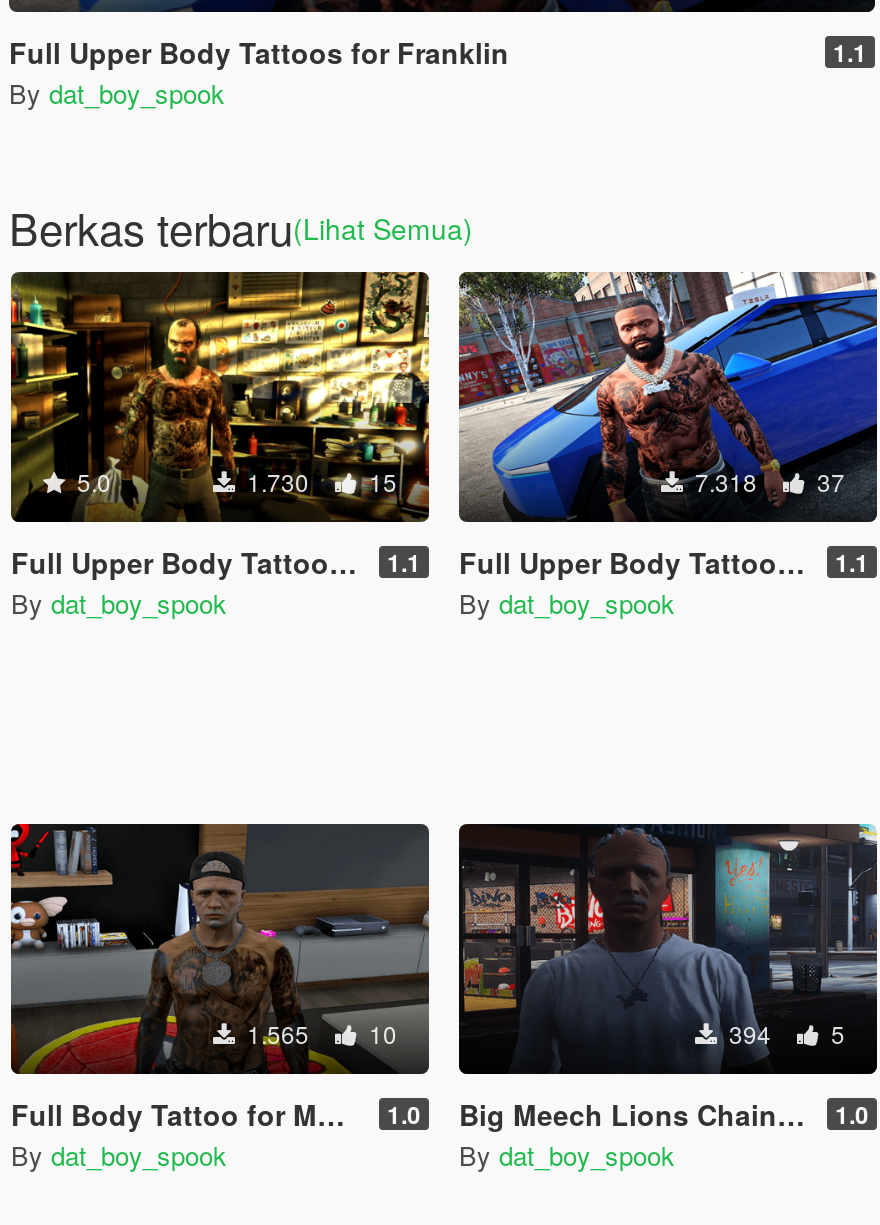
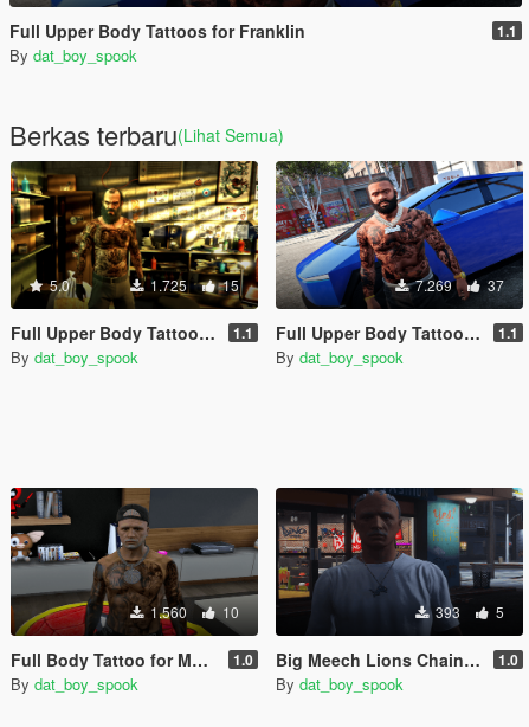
- 1.730 15
+ 1.725 15

- 7.318 37
+ 7.269 37

- 1.565 10
+ 1.560 10

- 394 5
+ 393 5
